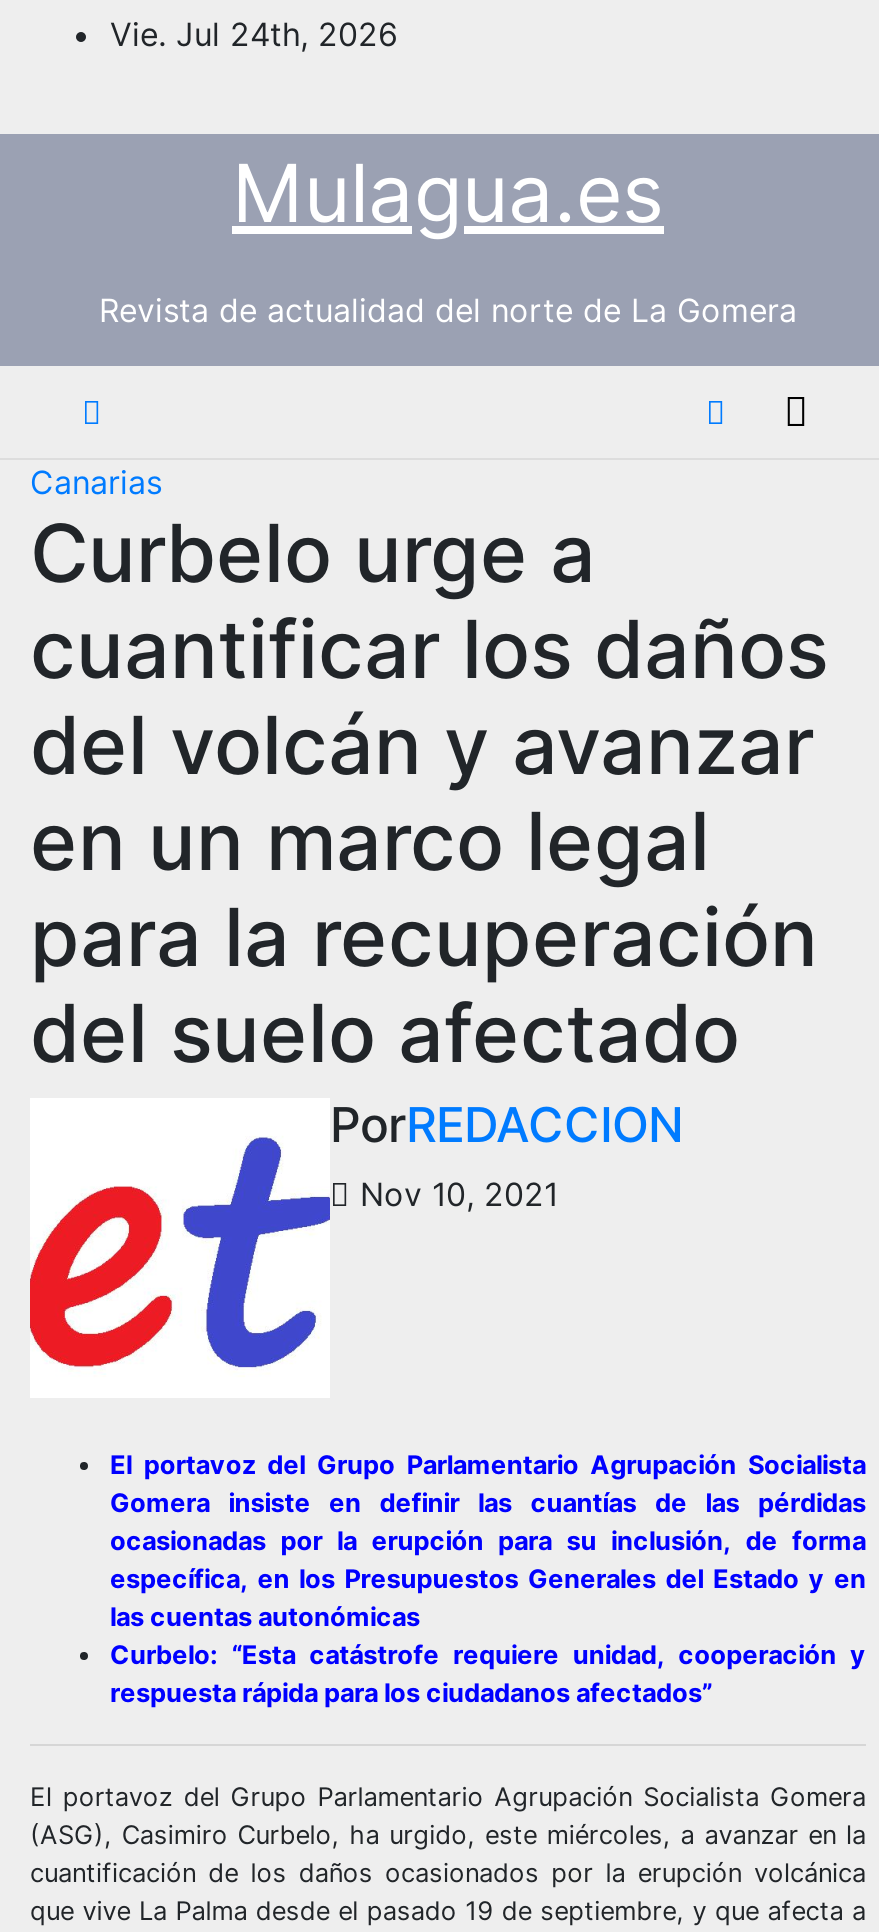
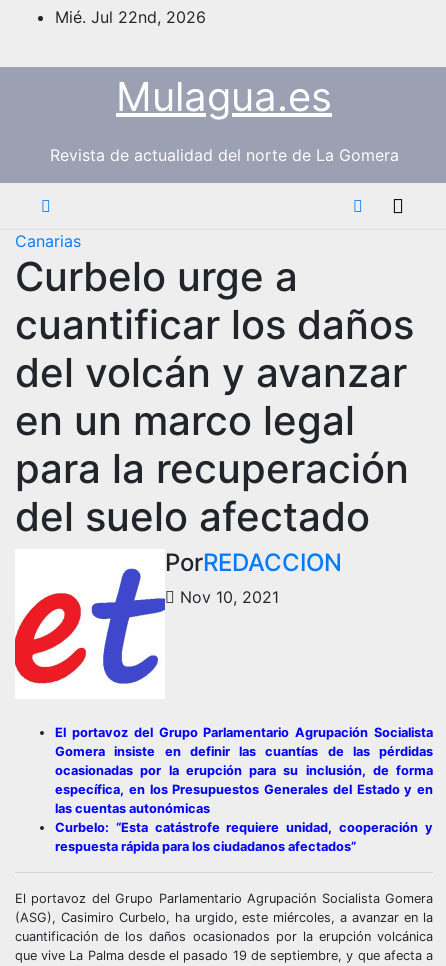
- Vie. Jul 24th, 2026
+ Mié. Jul 22nd, 2026
